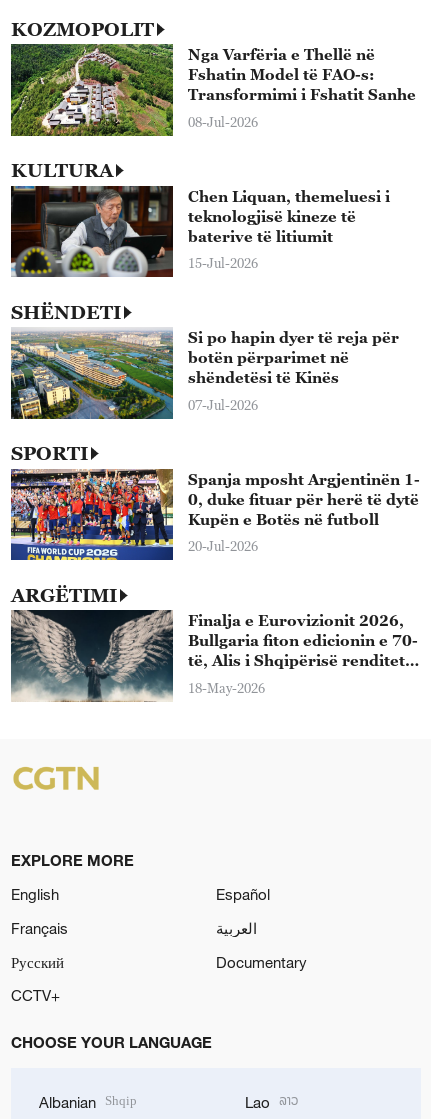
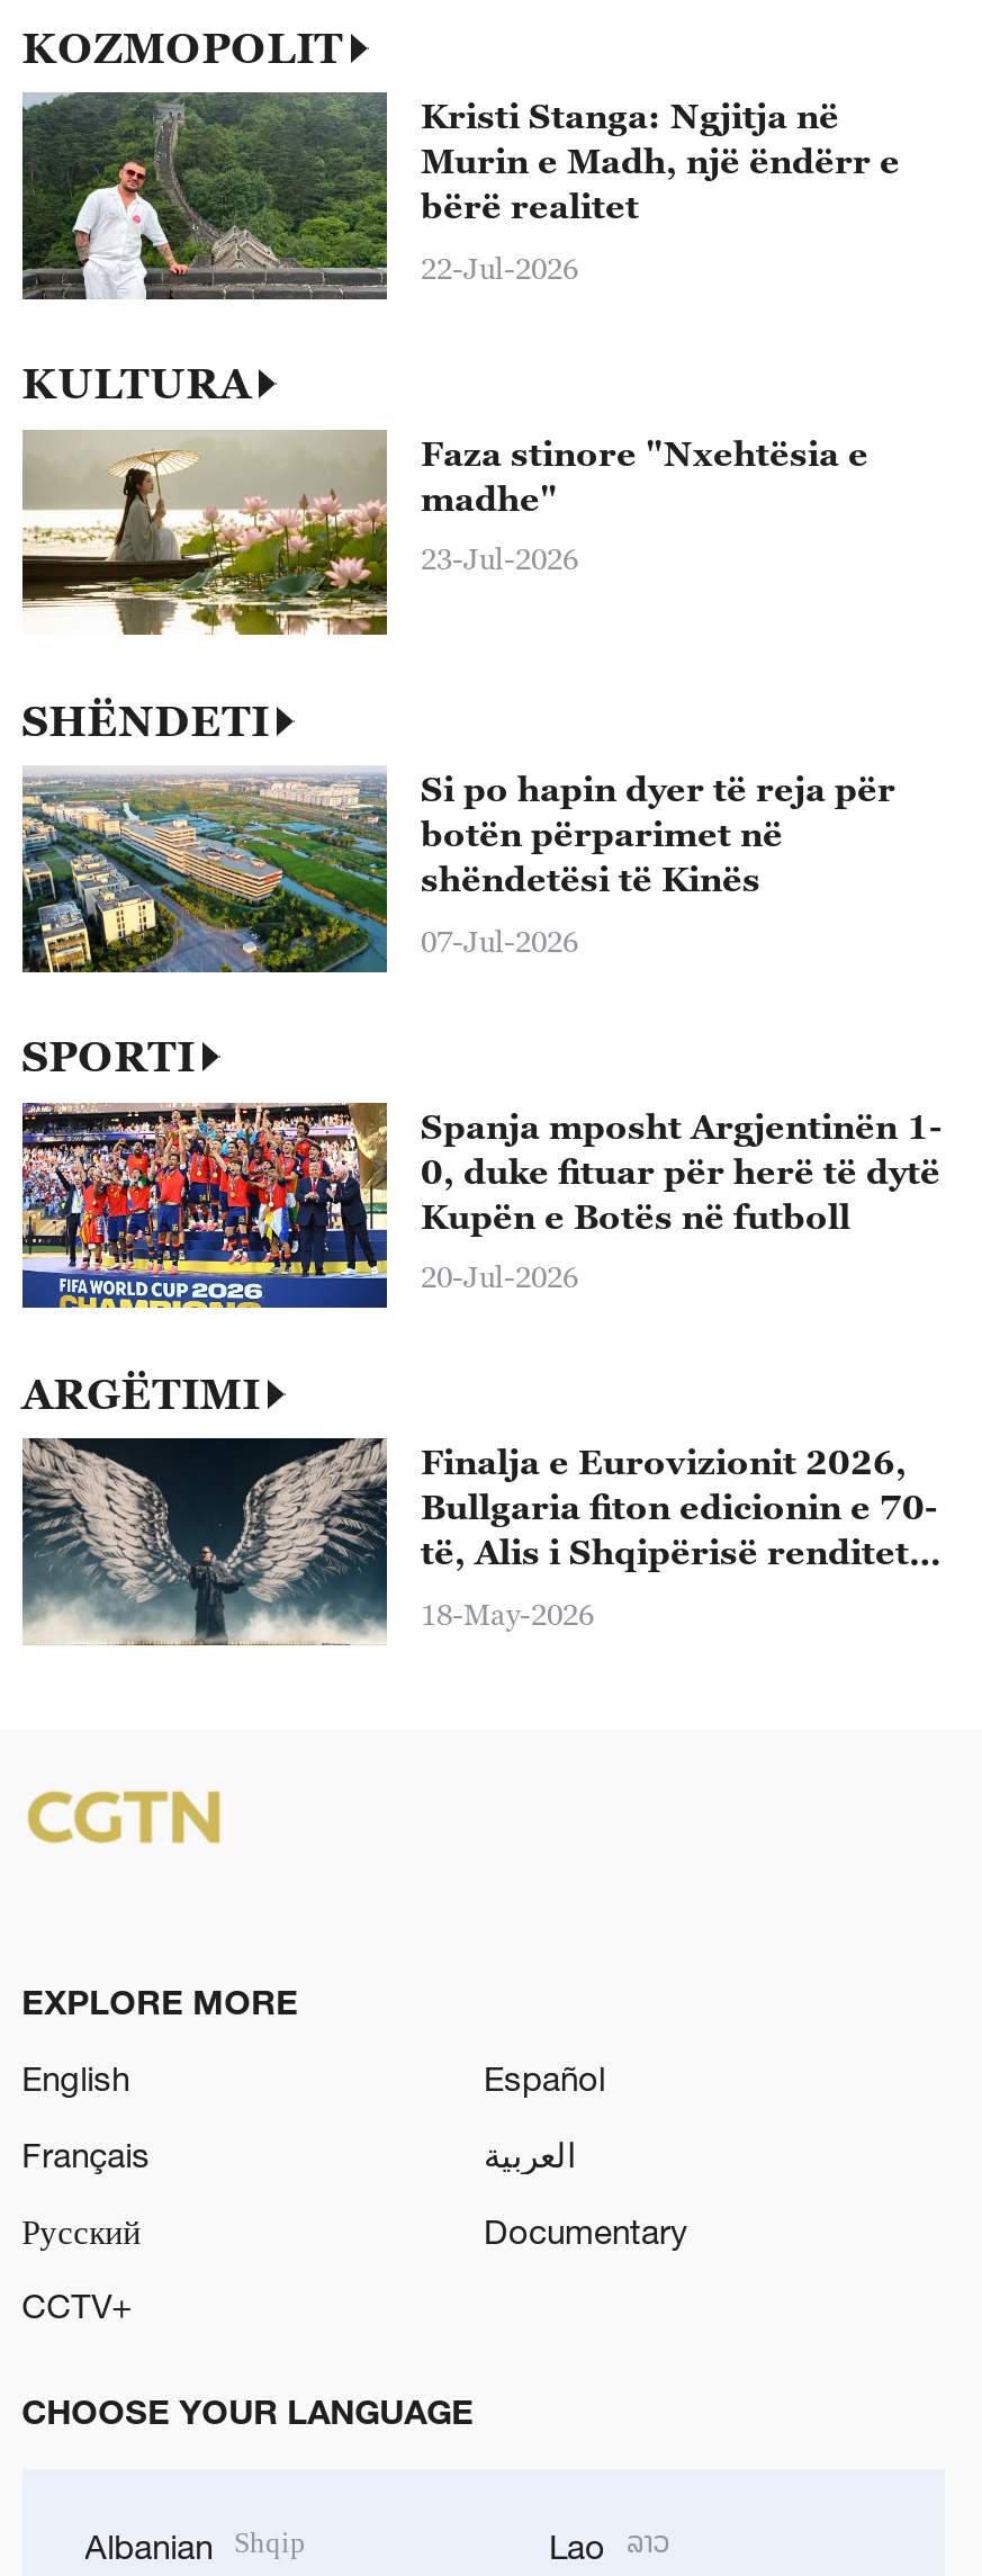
- [image]
- Nga Varfëria e Thellë në
- Fshatin Model të FAO-s:
- Transformimi i Fshatit Sanhe
+ [image]
+ Kristi Stanga: Ngjitja në
+ Murin e Madh, një ëndërr e
+ bërë realitet

- 08-Jul-2026
+ 22-Jul-2026

- [image]
- Chen Liquan, themeluesi i
- teknologjisë kineze të
- baterive të litiumit
+ [image]
+ Faza stinore "Nxehtësia e
+ madhe"

- 15-Jul-2026
+ 23-Jul-2026
